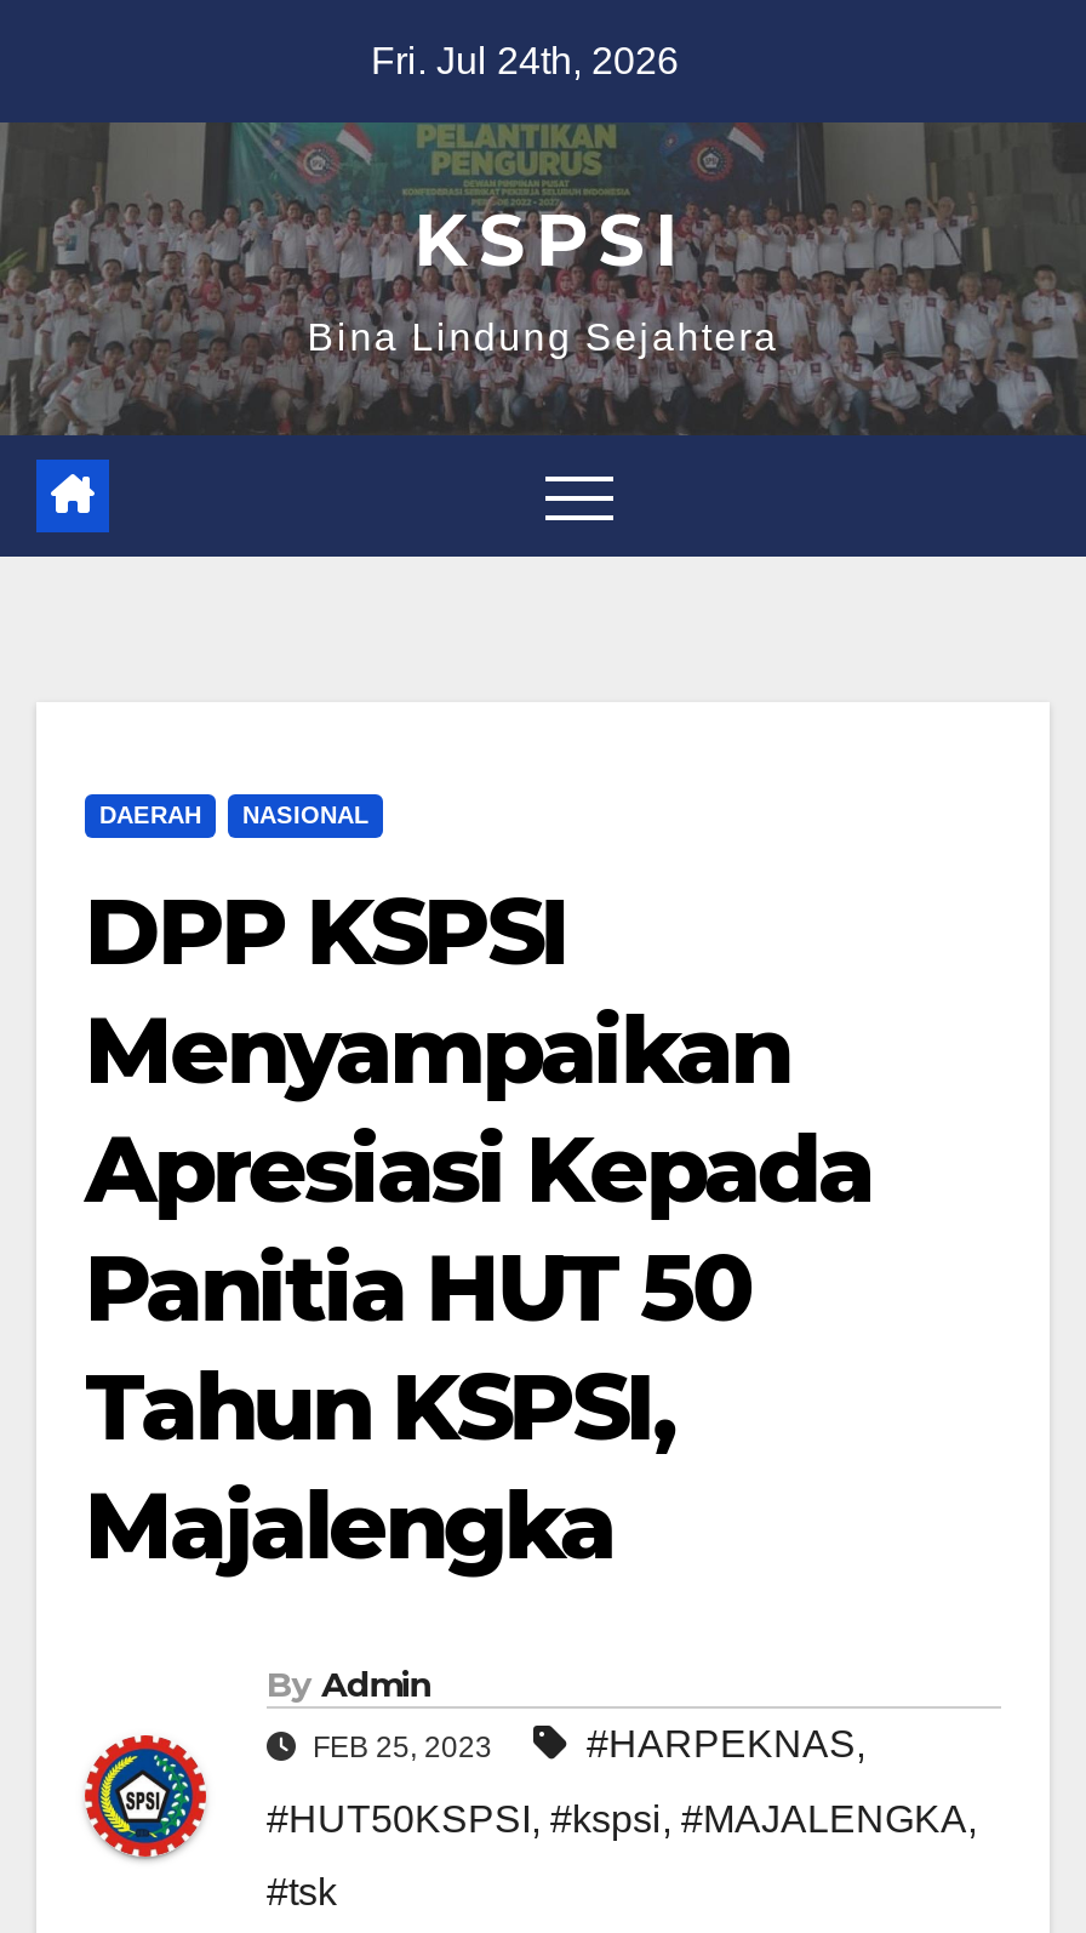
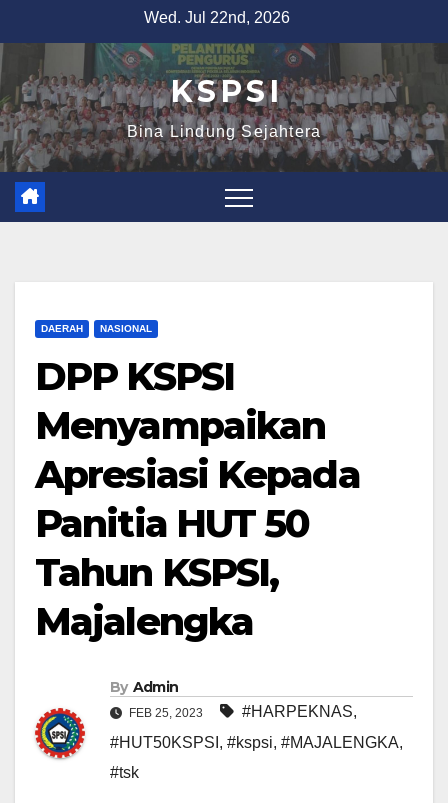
- Fri. Jul 24th, 2026
+ Wed. Jul 22nd, 2026
